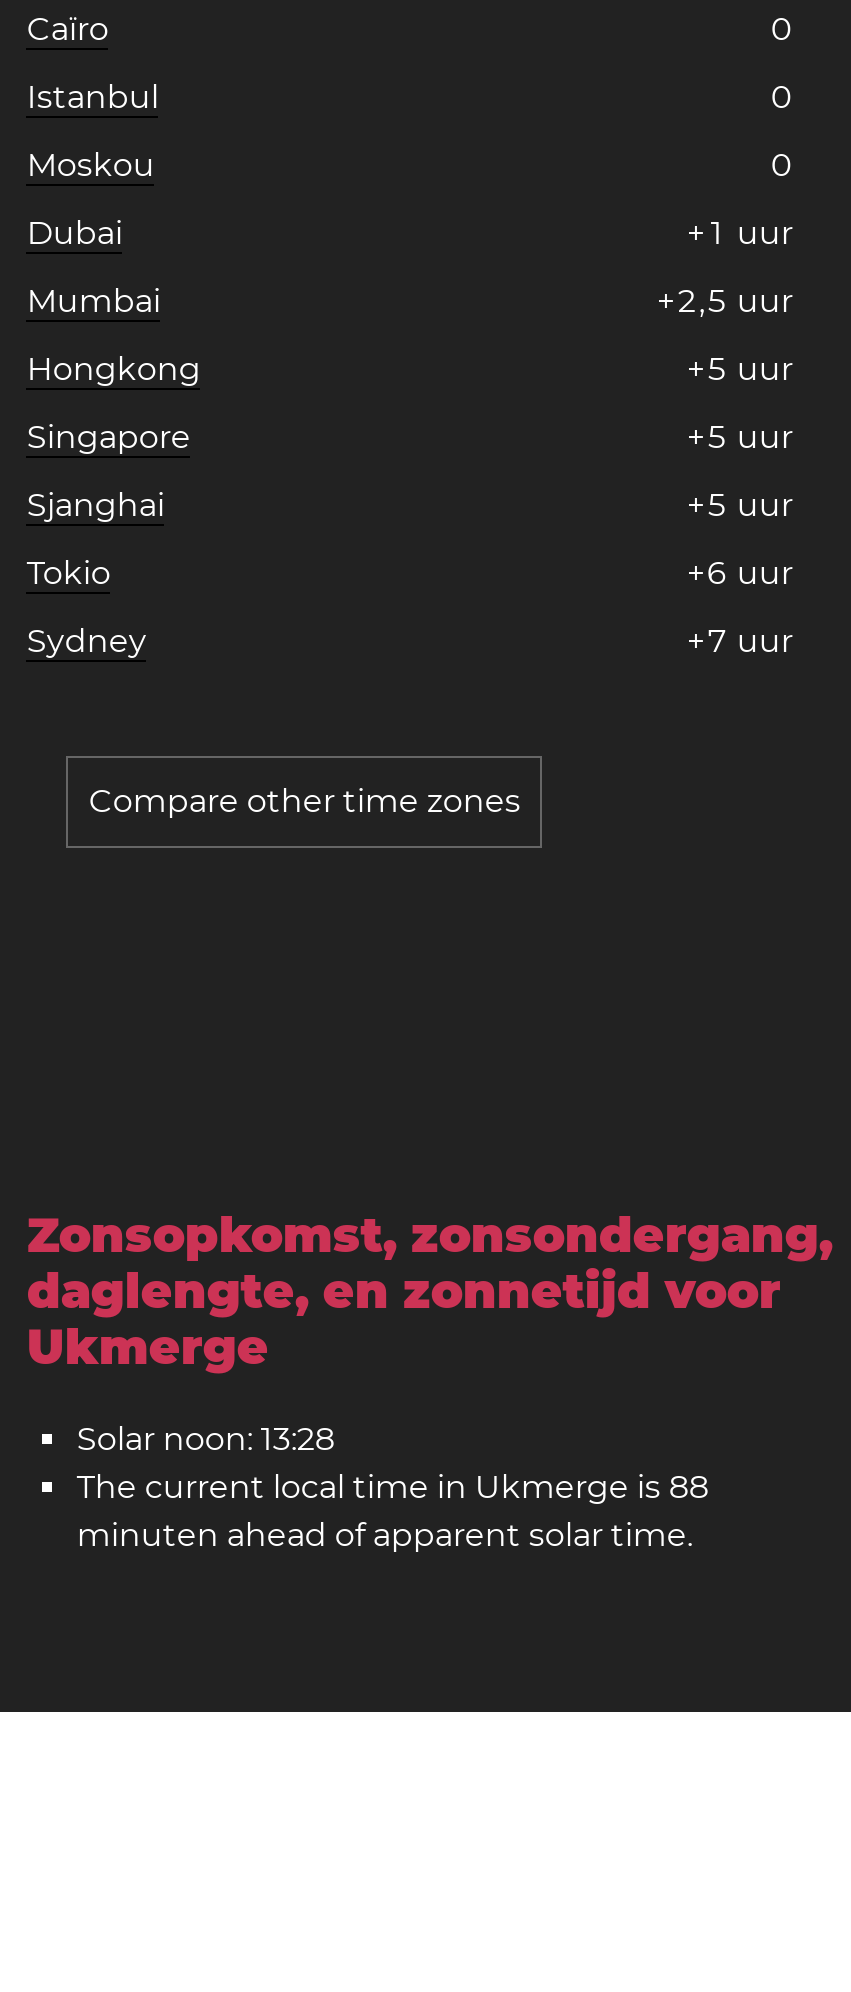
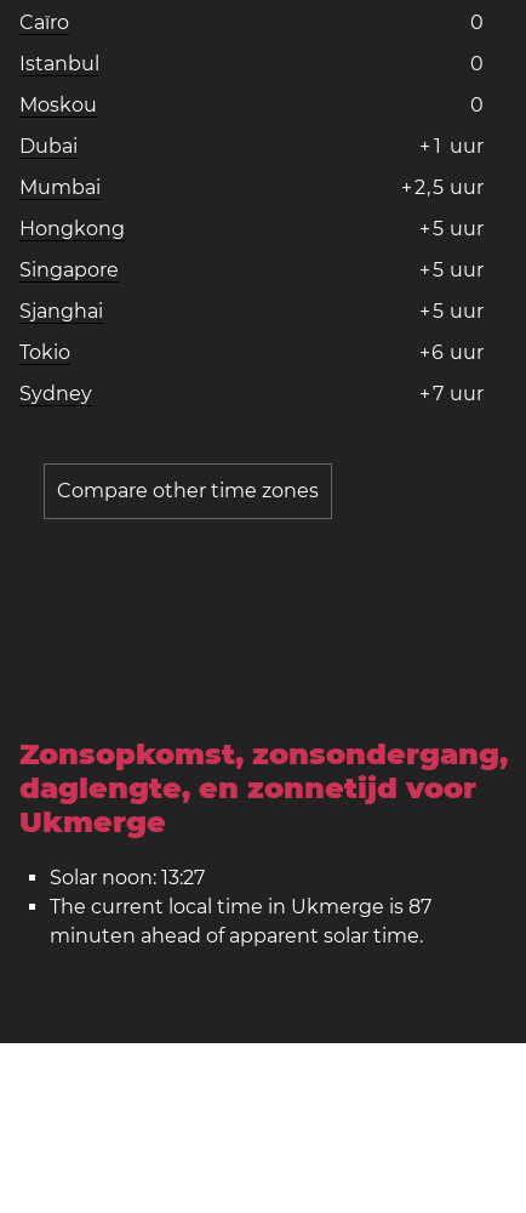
- Solar noon: 13:28
+ Solar noon: 13:27

- The current local time in Ukmerge is 88
+ The current local time in Ukmerge is 87
